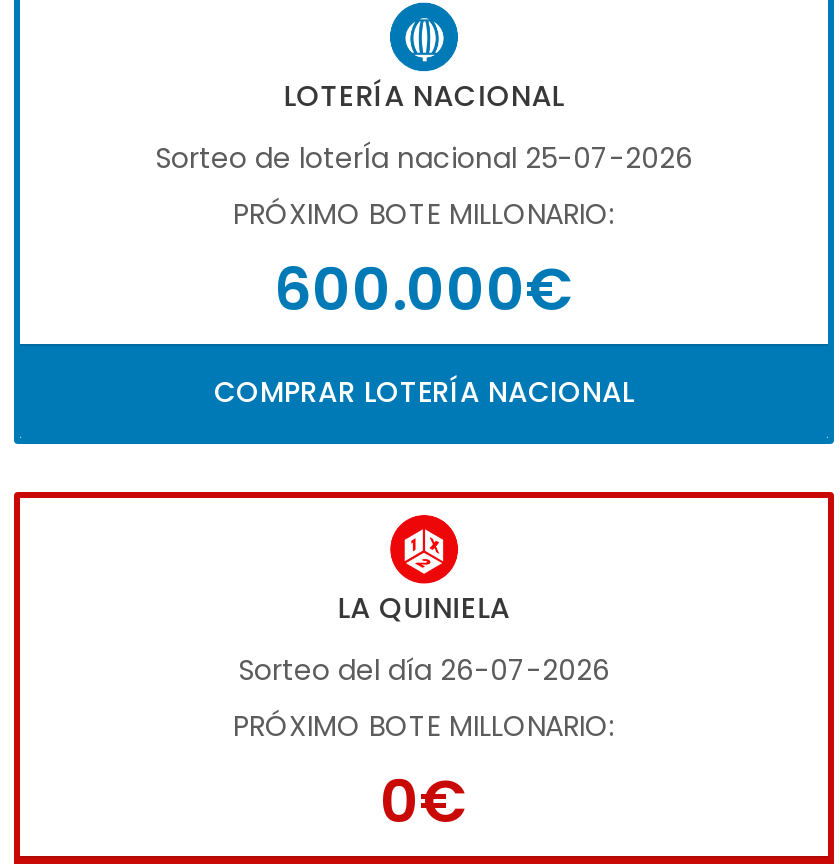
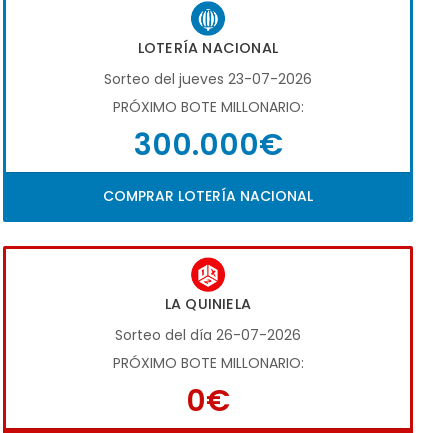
- Sorteo de loterÍa nacional 25-07-2026
+ Sorteo del jueves 23-07-2026

- 600.000€
+ 300.000€
